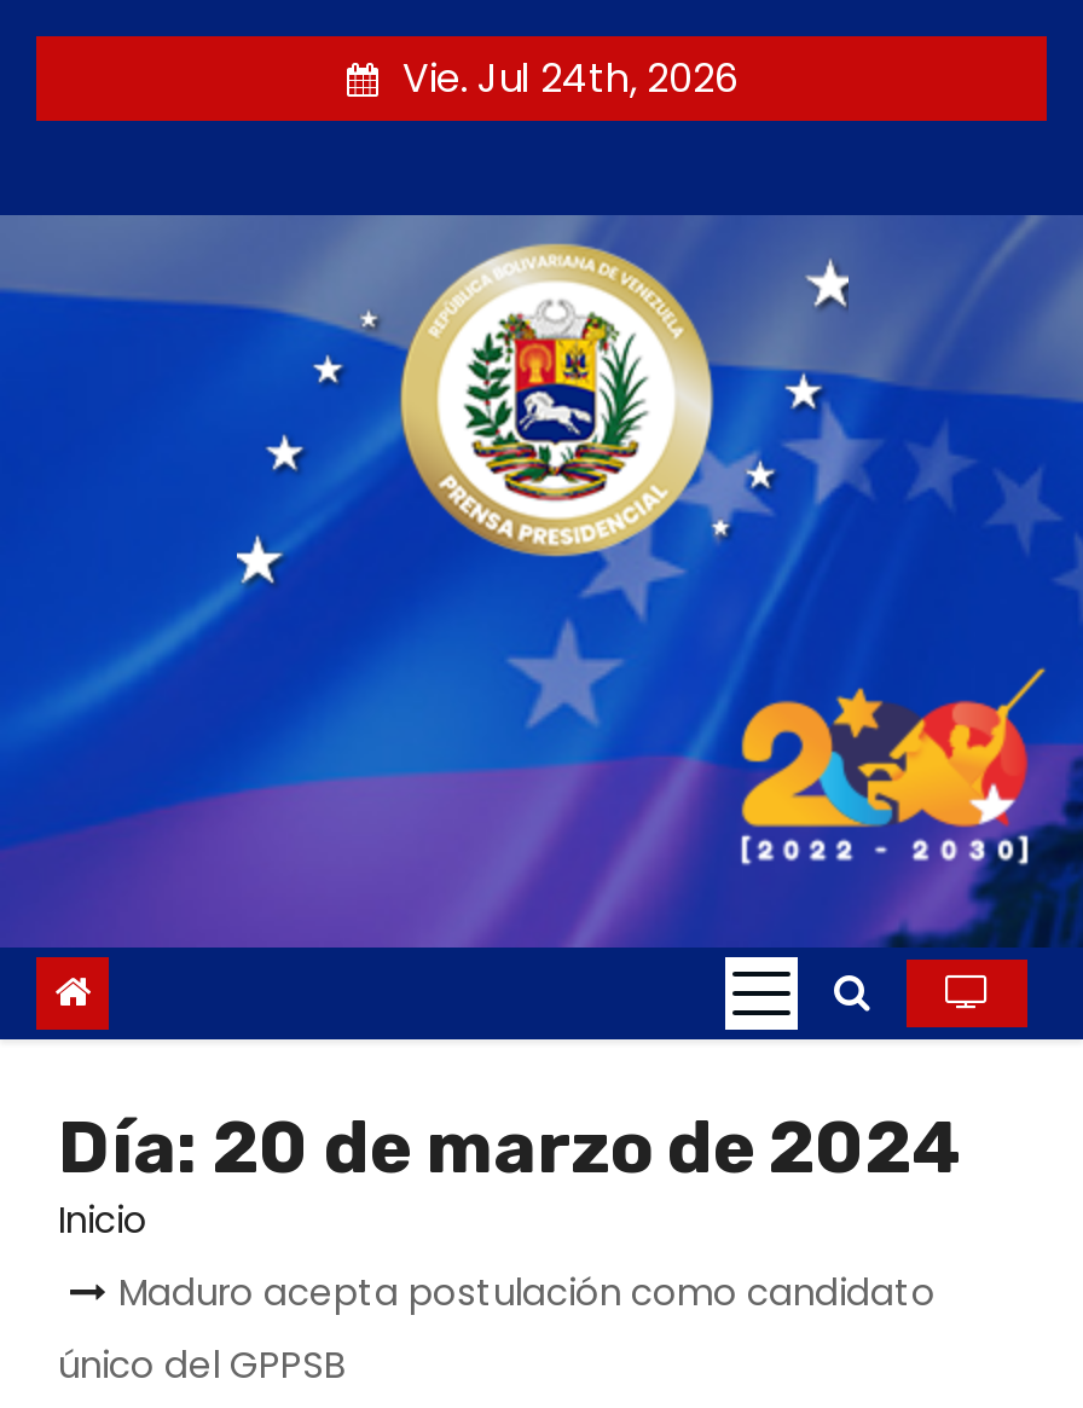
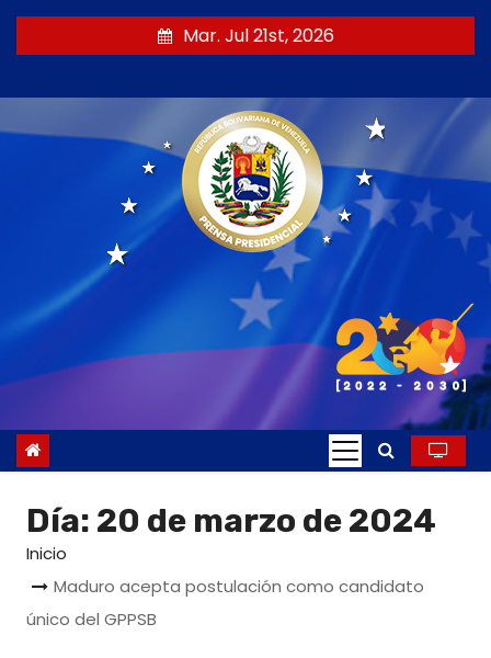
- Vie. Jul 24th, 2026
+ Mar. Jul 21st, 2026
